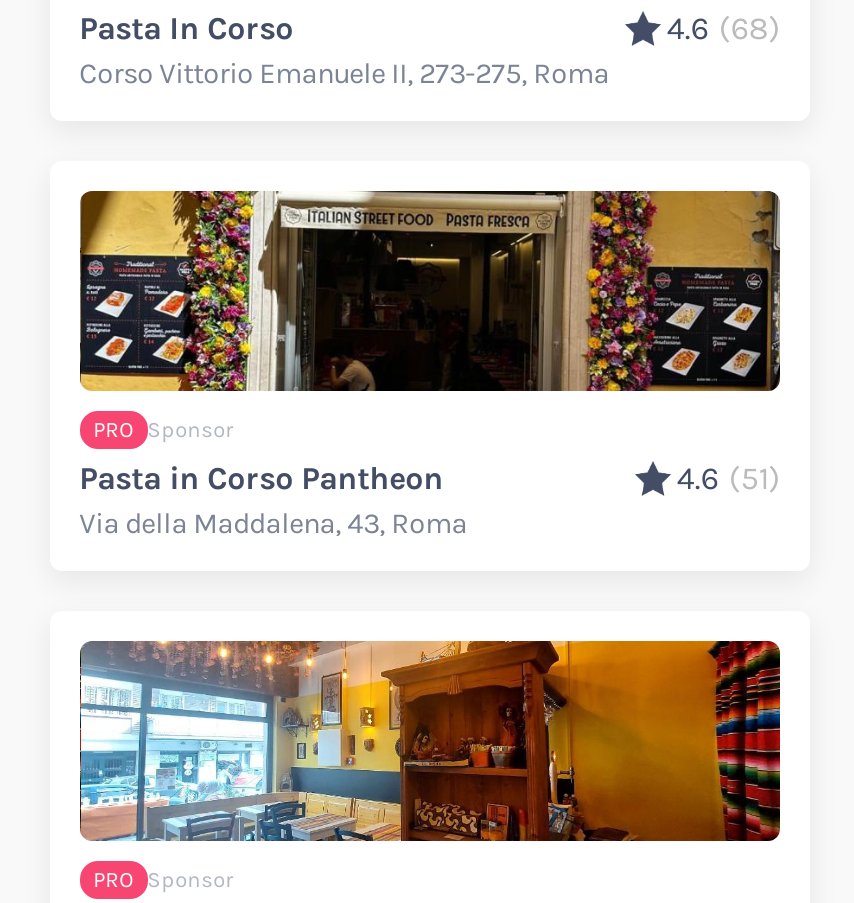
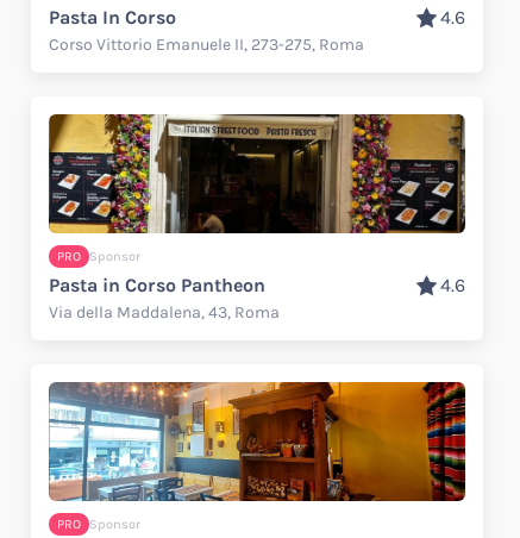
- 4.6 (68)
+ 4.6

- 4.6 (51)
+ 4.6
